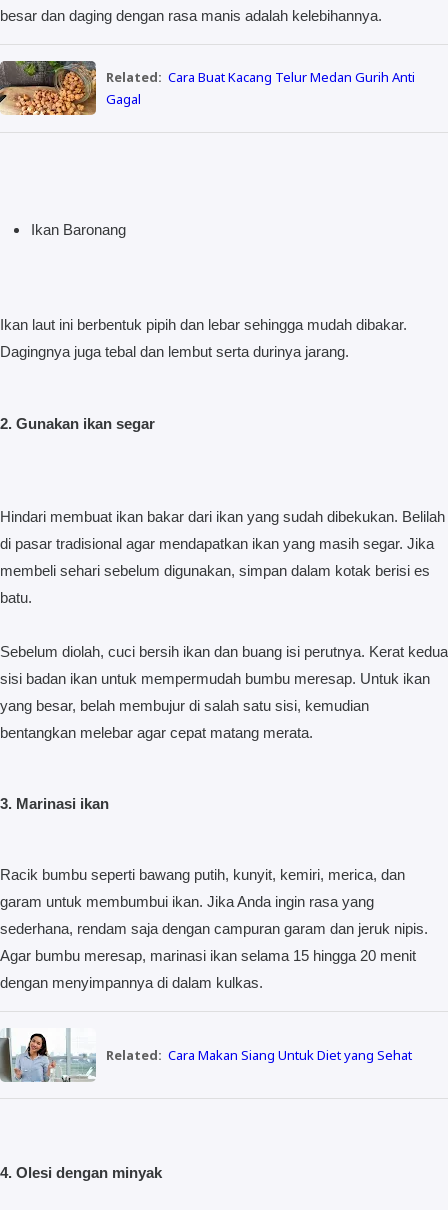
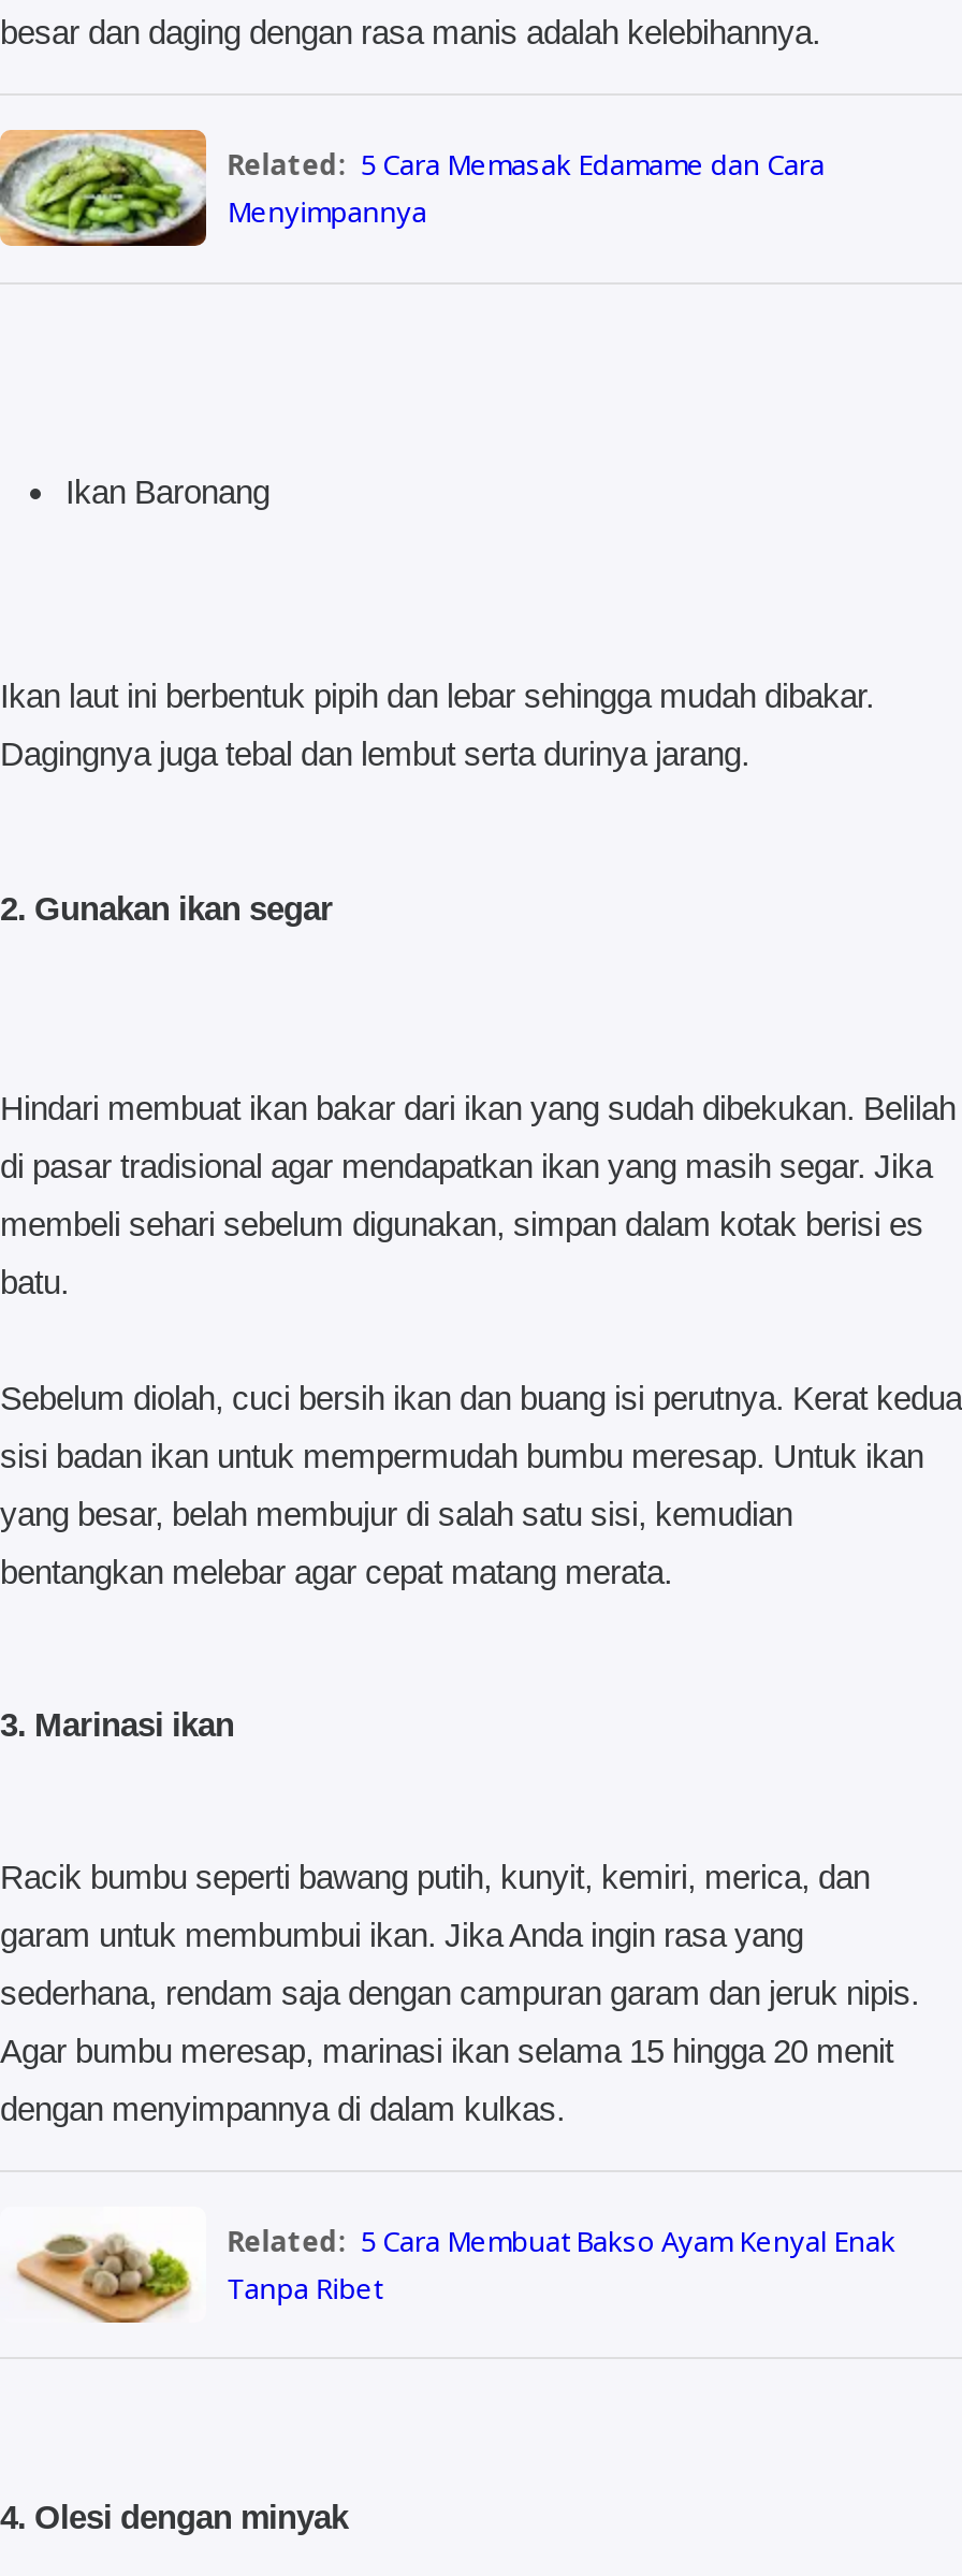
- [image]
- Related: Cara Buat Kacang Telur Medan Gurih Anti
- Gagal
+ [image]
+ Related: 5 Cara Memasak Edamame dan Cara
+ Menyimpannya

- [image]
- Related: Cara Makan Siang Untuk Diet yang Sehat
+ [image]
+ Related: 5 Cara Membuat Bakso Ayam Kenyal Enak
+ Tanpa Ribet
